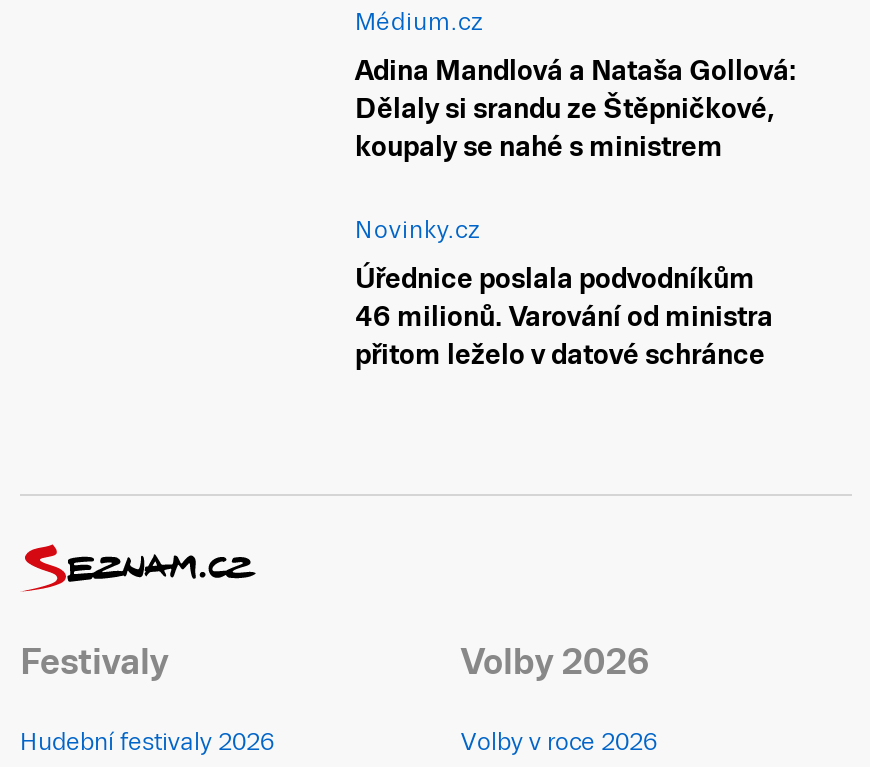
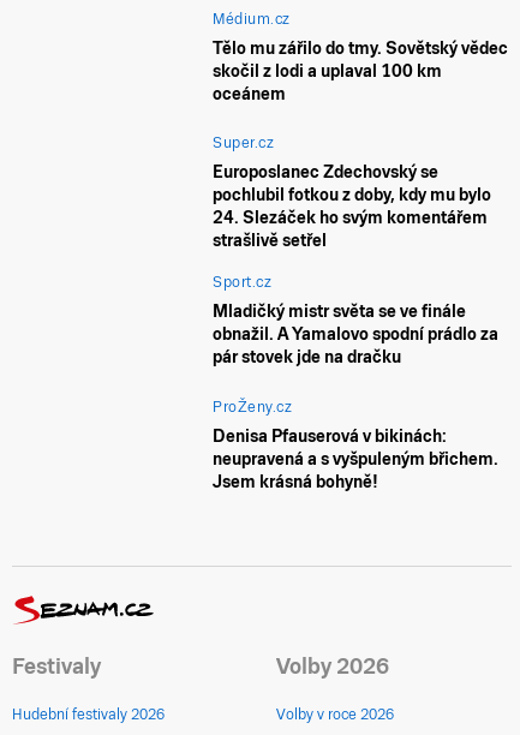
- Adina Mandlová a Nataša Gollová:
- Dělaly si srandu ze Štěpničkové,
- koupaly se nahé s ministrem
- Novinky.cz
- Úřednice poslala podvodníkům
- 46 milionů. Varování od ministra
- přitom leželo v datové schránce
+ Tělo mu zářilo do tmy. Sovětský vědec
+ skočil z lodi a uplaval 100 km
+ oceánem
+ Super.cz
+ Europoslanec Zdechovský se
+ pochlubil fotkou z doby, kdy mu bylo
+ 24. Slezáček ho svým komentářem
+ strašlivě setřel
+ Sport.cz
+ Mladičký mistr světa se ve finále
+ obnažil. A Yamalovo spodní prádlo za
+ pár stovek jde na dračku
+ ProŽeny.cz
+ Denisa Pfauserová v bikinách:
+ neupravená a s vyšpuleným břichem.
+ Jsem krásná bohyně!
